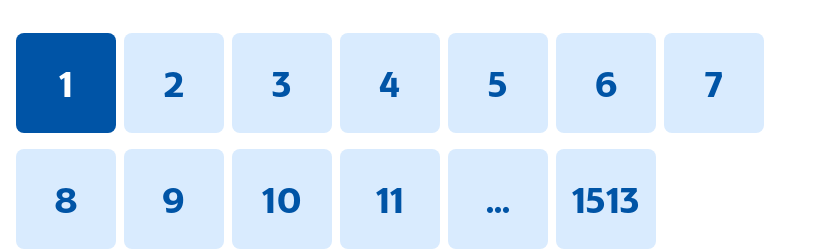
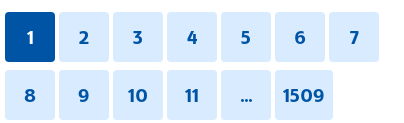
- 1513
+ 1509
